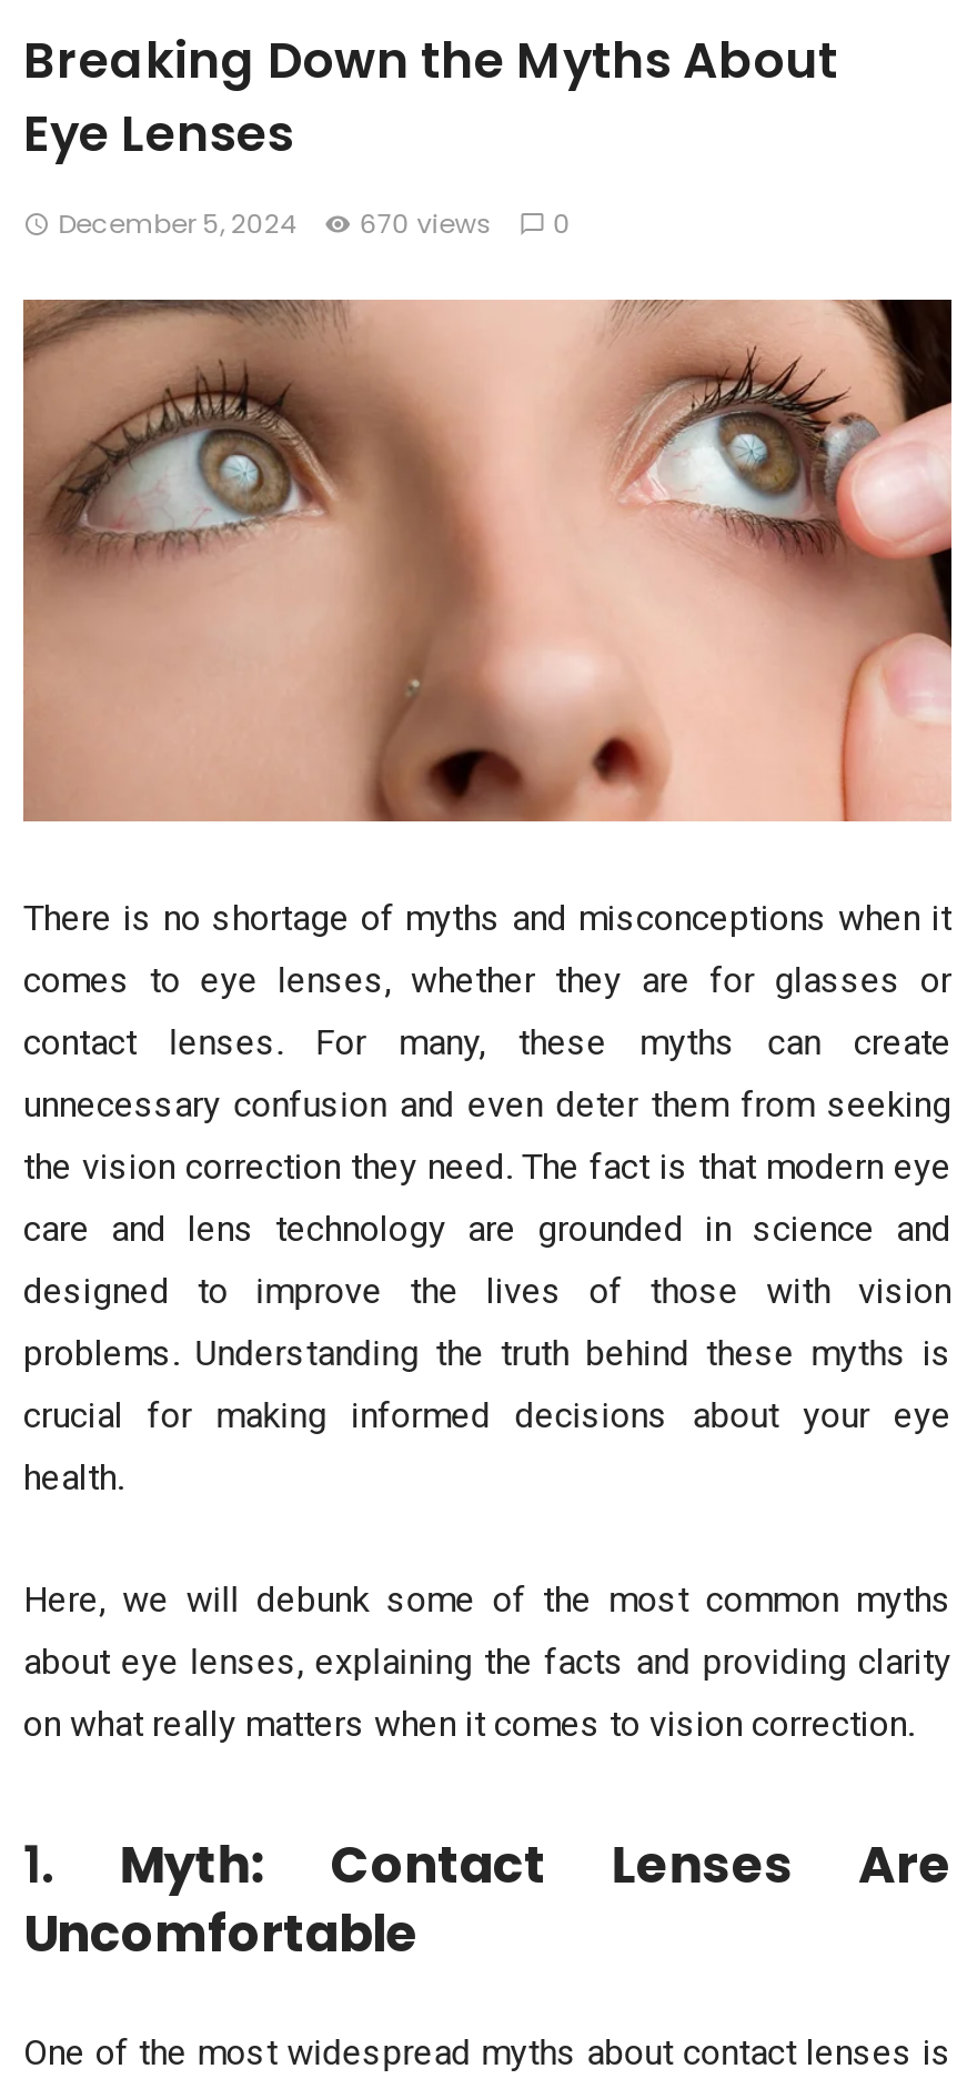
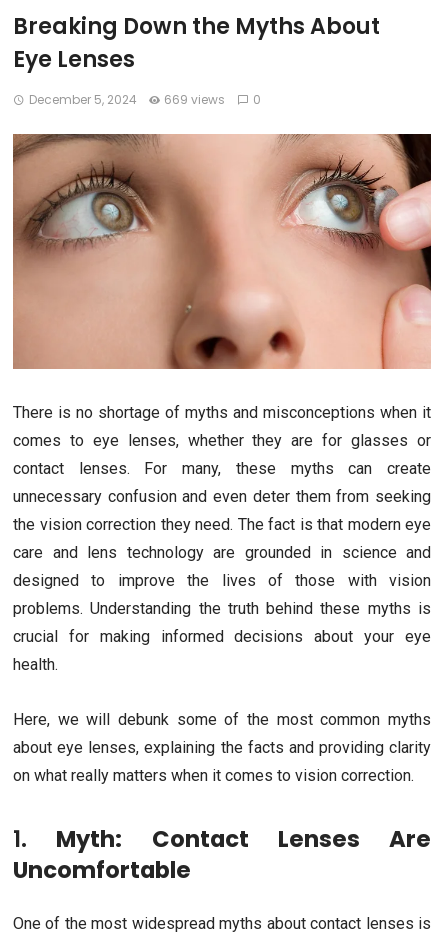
- December 5, 2024 670 views 0
+ December 5, 2024 669 views 0
